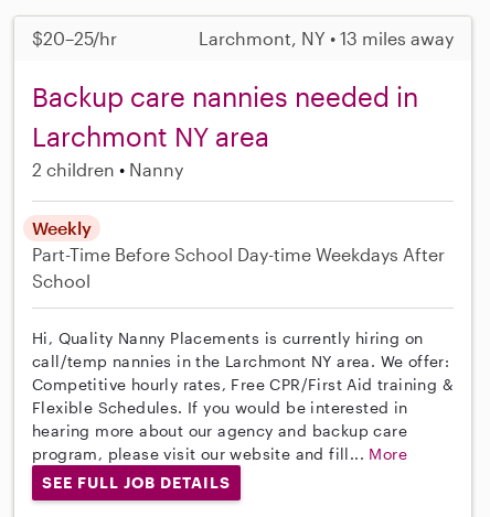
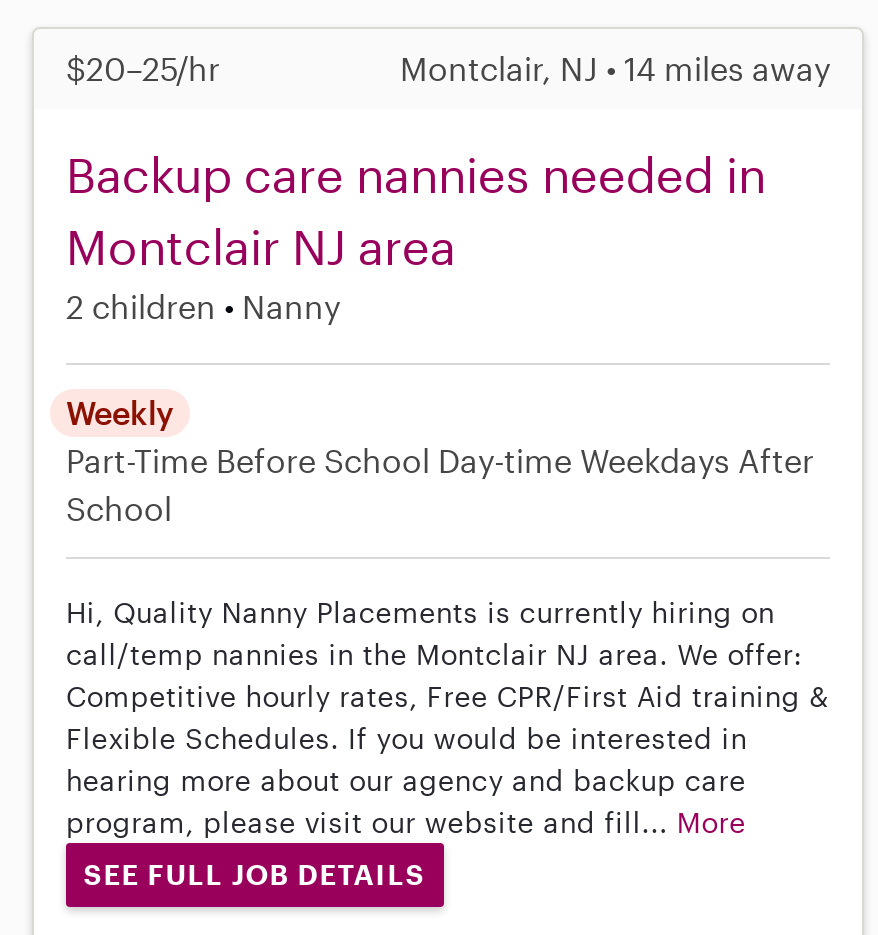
- Larchmont, NY • 13 miles away
+ Montclair, NJ • 14 miles away

- Larchmont NY area
+ Montclair NJ area

- call/temp nannies in the Larchmont NY area. We offer:
+ call/temp nannies in the Montclair NJ area. We offer:
